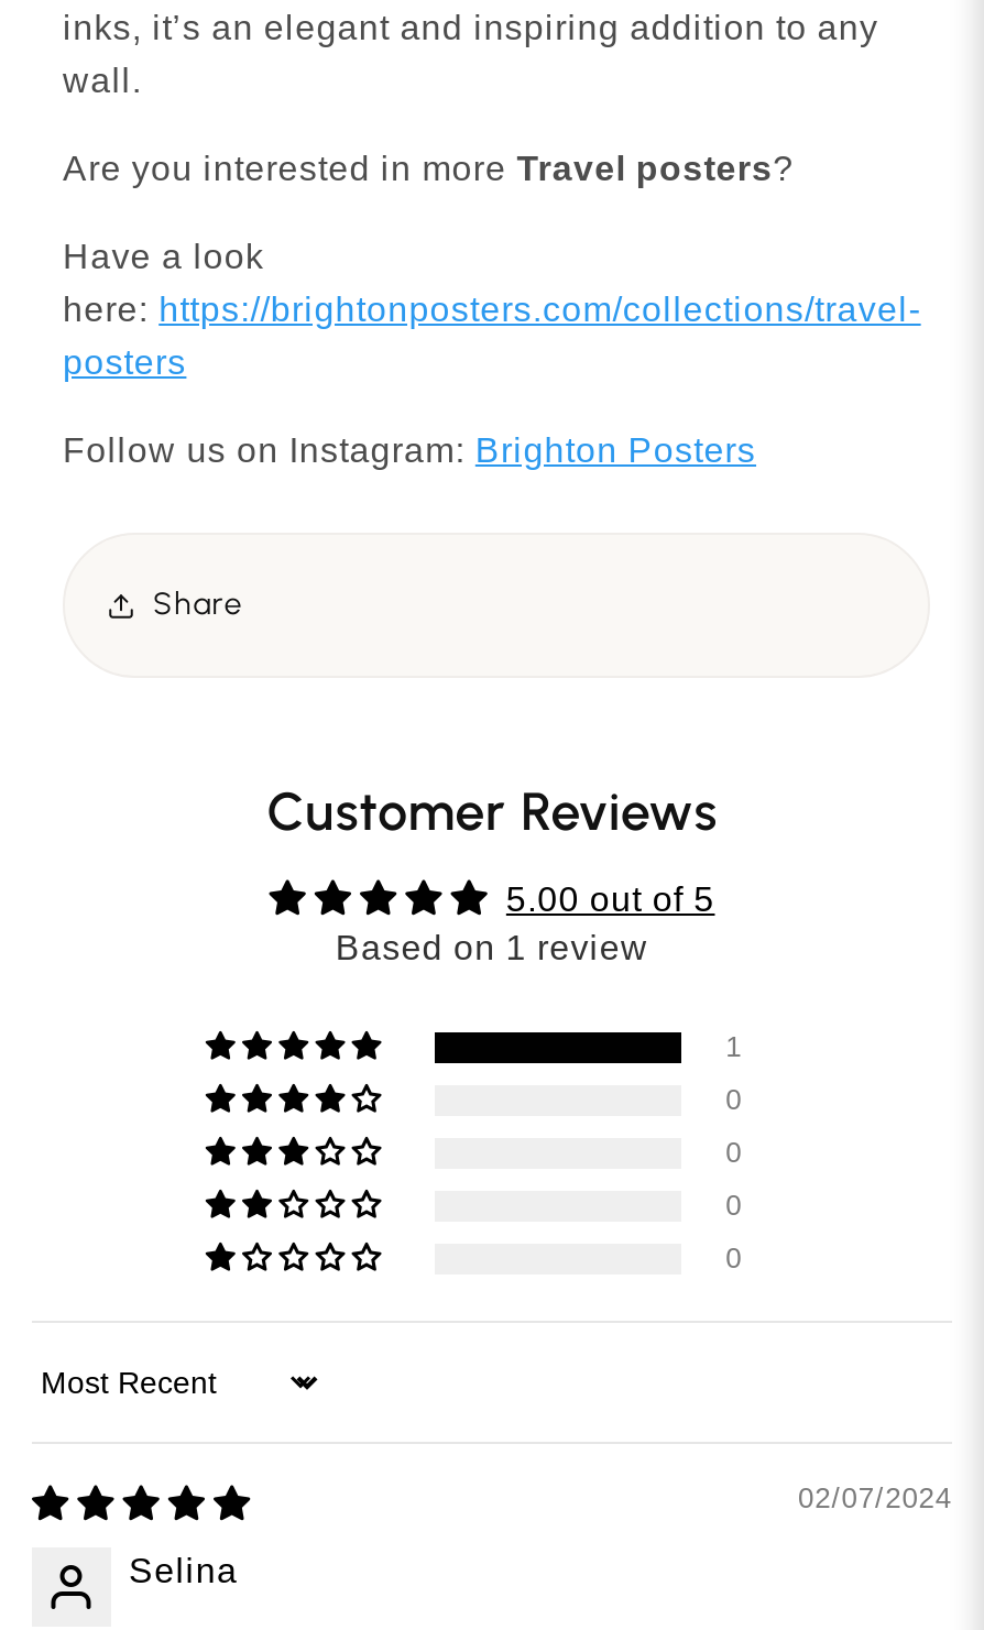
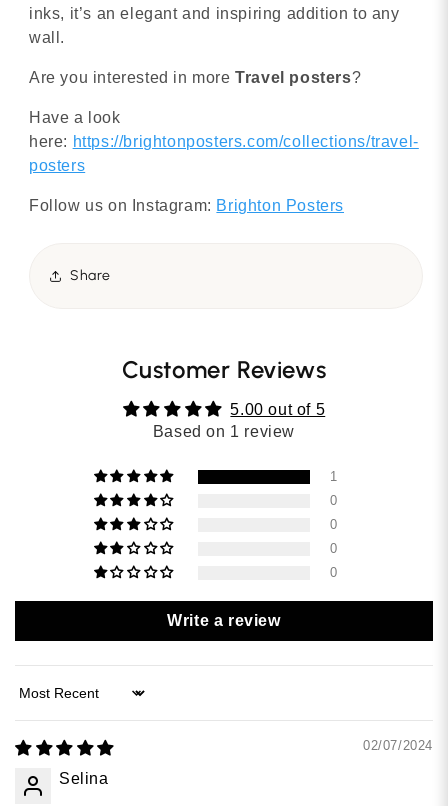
+ Write a review
